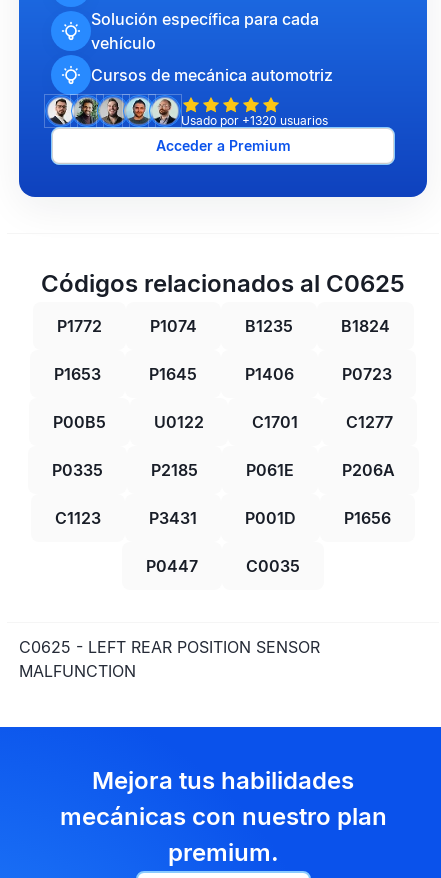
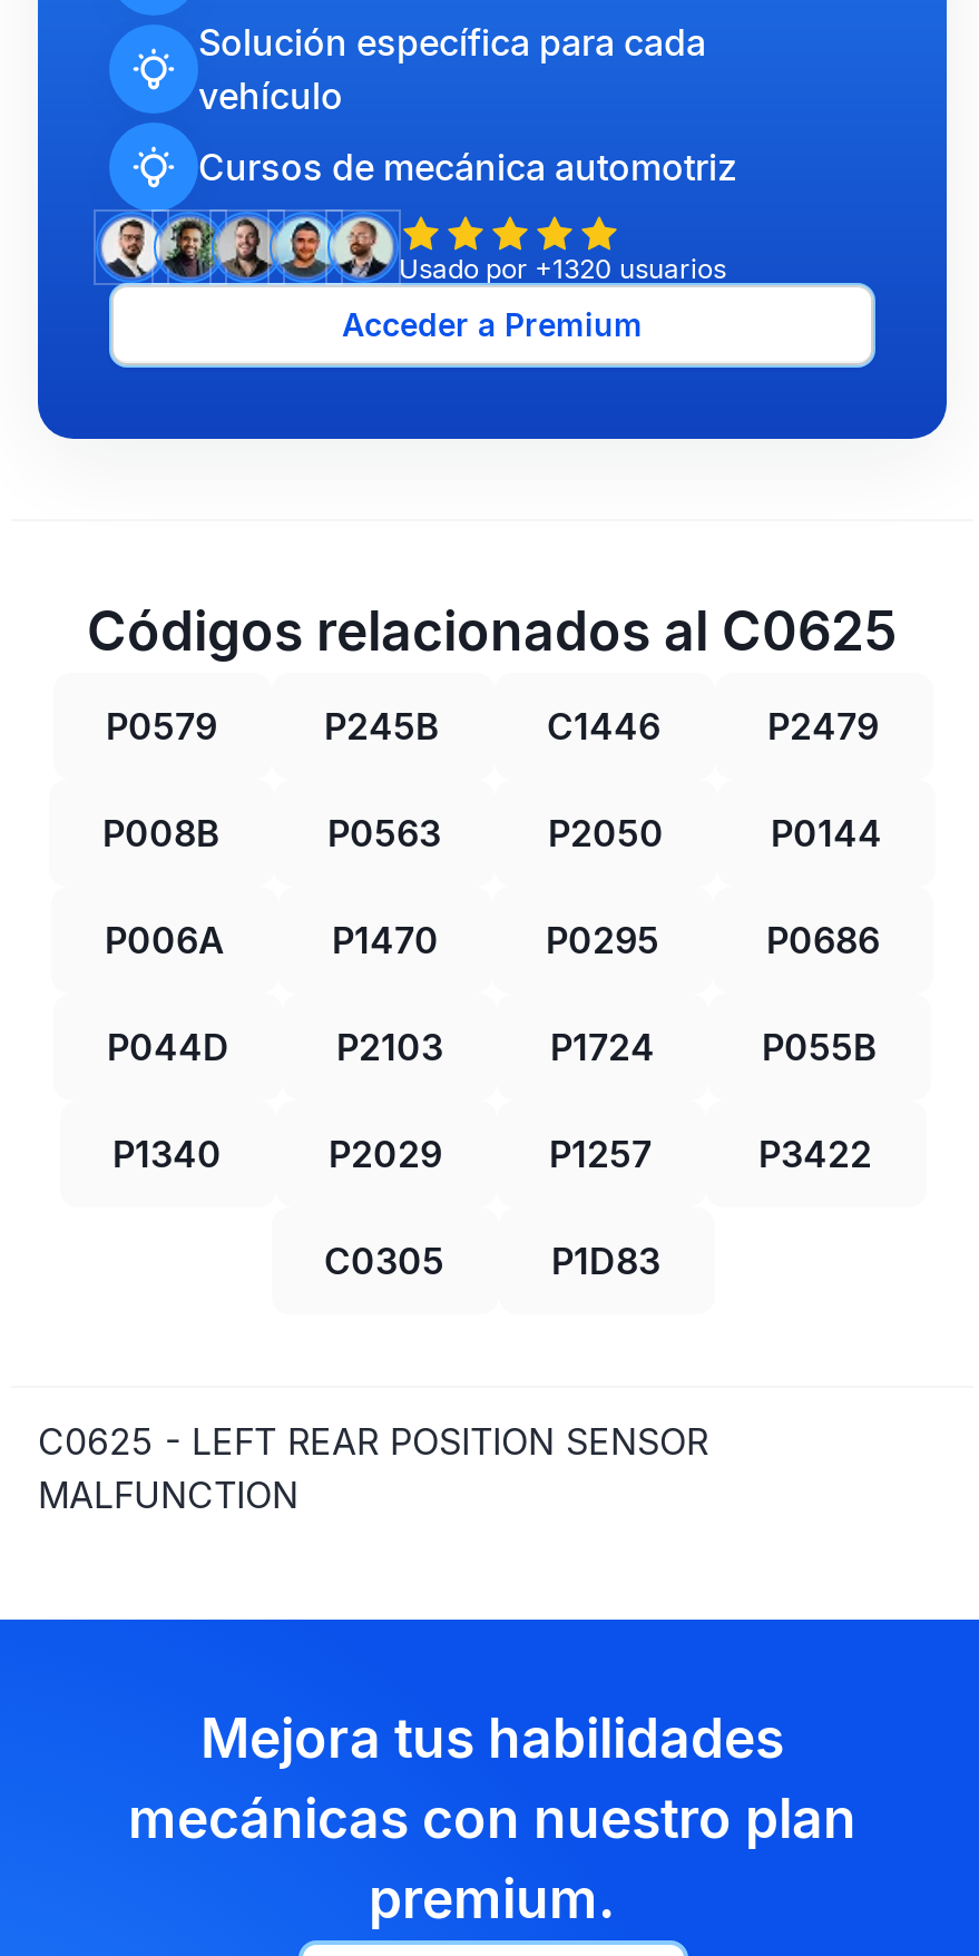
- P1772
- P1074
- B1235
- B1824
+ P0579
+ P245B
+ C1446
+ P2479

- P1653
- P1645
- P1406
- P0723
+ P008B
+ P0563
+ P2050
+ P0144

- P00B5
- U0122
- C1701
- C1277
+ P006A
+ P1470
+ P0295
+ P0686

- P0335
- P2185
- P061E
- P206A
+ P044D
+ P2103
+ P1724
+ P055B

- C1123
- P3431
- P001D
- P1656
+ P1340
+ P2029
+ P1257
+ P3422

- P0447
- C0035
+ C0305
+ P1D83
